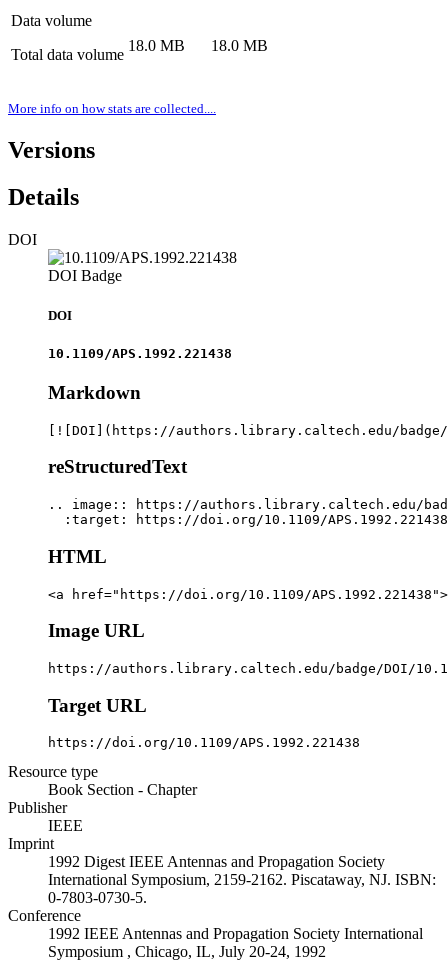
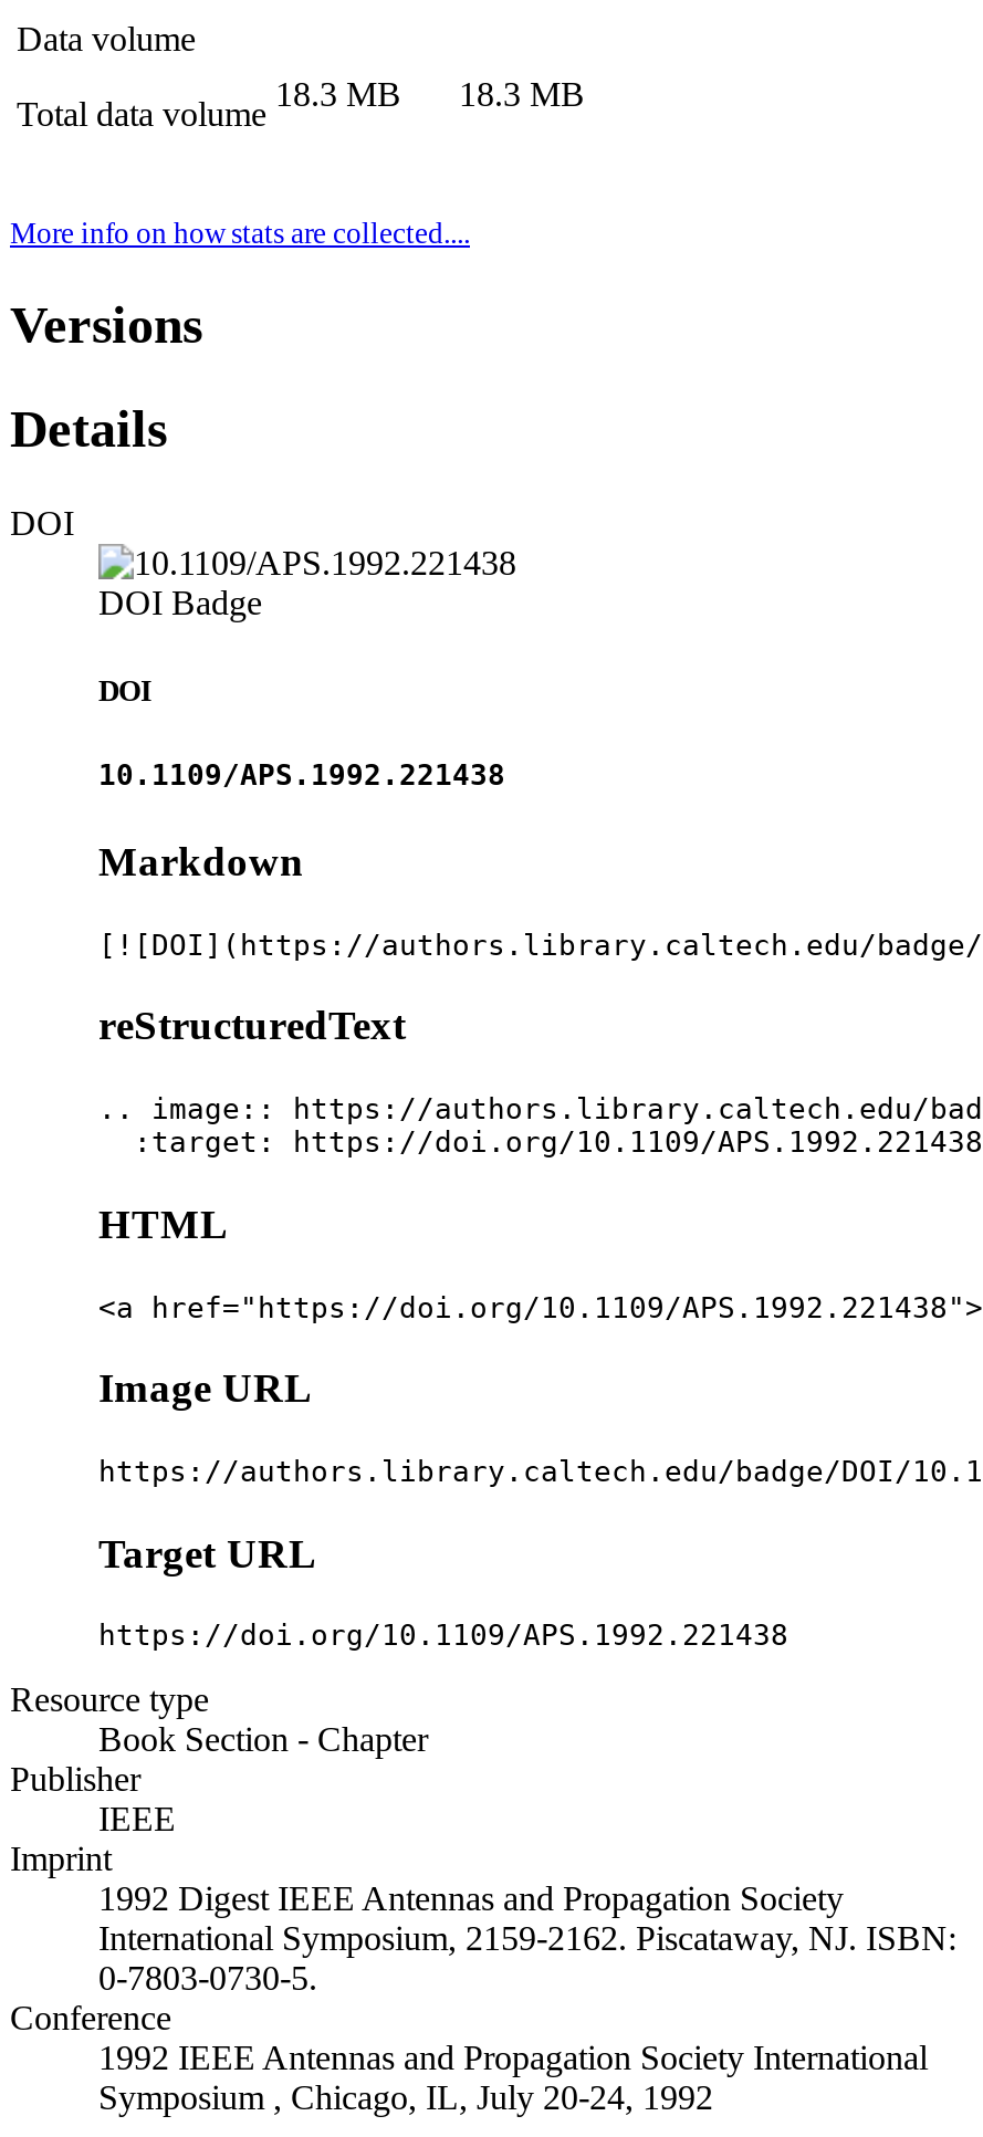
- 18.0 MB
+ 18.3 MB

- 18.0 MB
+ 18.3 MB
